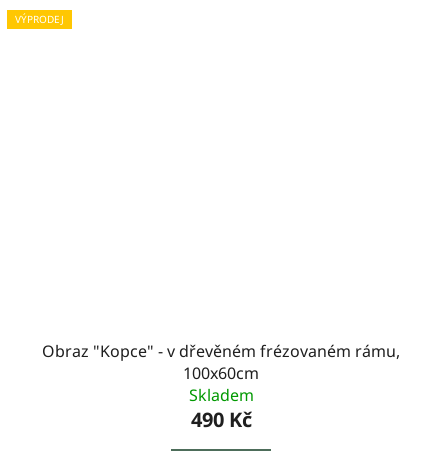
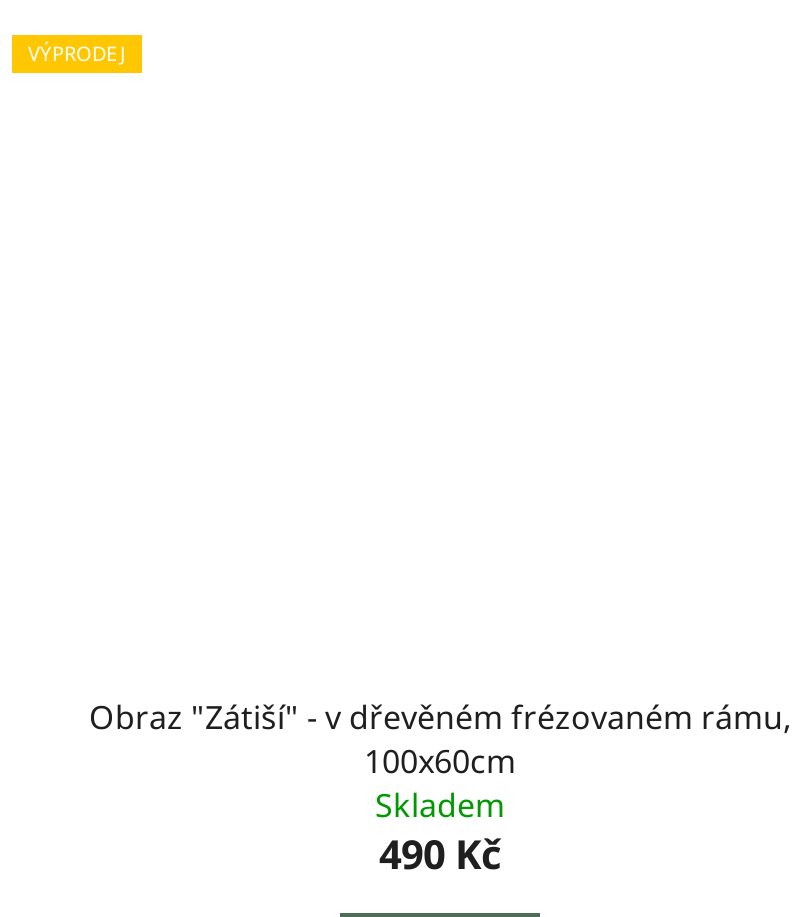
- Obraz "Kopce" - v dřevěném frézovaném rámu,
+ Obraz "Zátiší" - v dřevěném frézovaném rámu,
